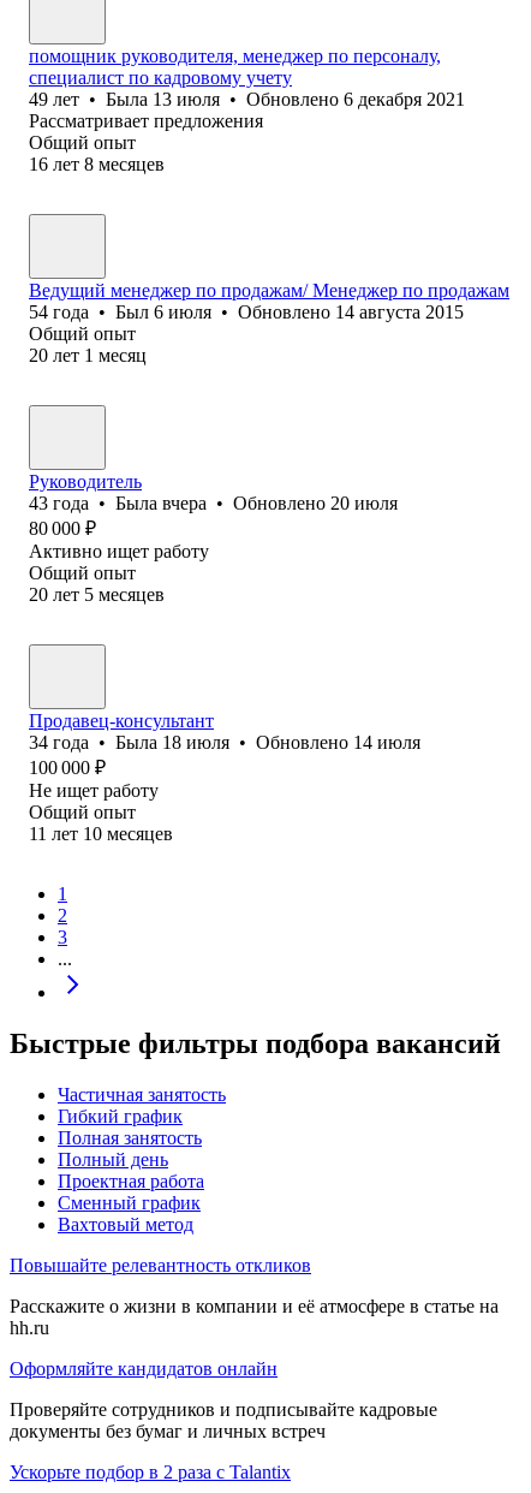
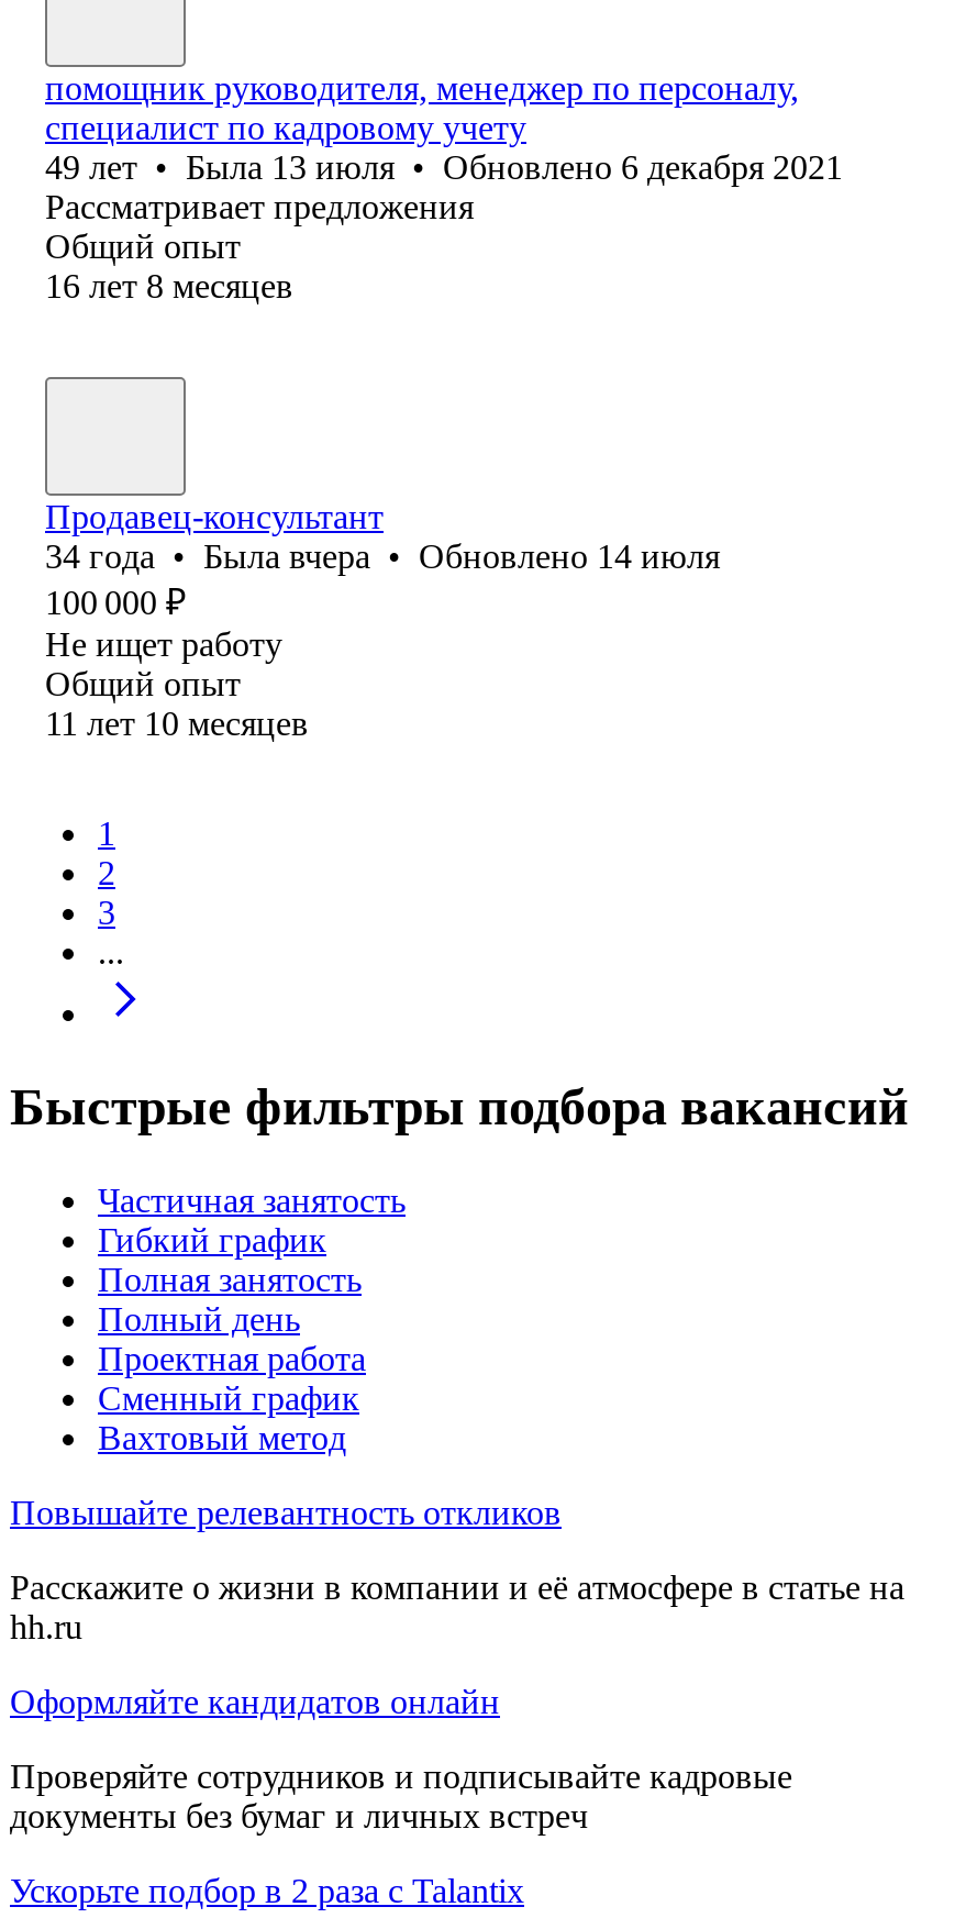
- Ведущий менеджер по продажам/ Менеджер по продажам
- 54 года • Был 6 июля • Обновлено 14 августа 2015
- Общий опыт
- 20 лет 1 месяц

- Руководитель
- 43 года • Была вчера • Обновлено 20 июля
- 80 000 ₽
- Активно ищет работу
- Общий опыт
- 20 лет 5 месяцев

- 34 года • Была 18 июля • Обновлено 14 июля
+ 34 года • Была вчера • Обновлено 14 июля
